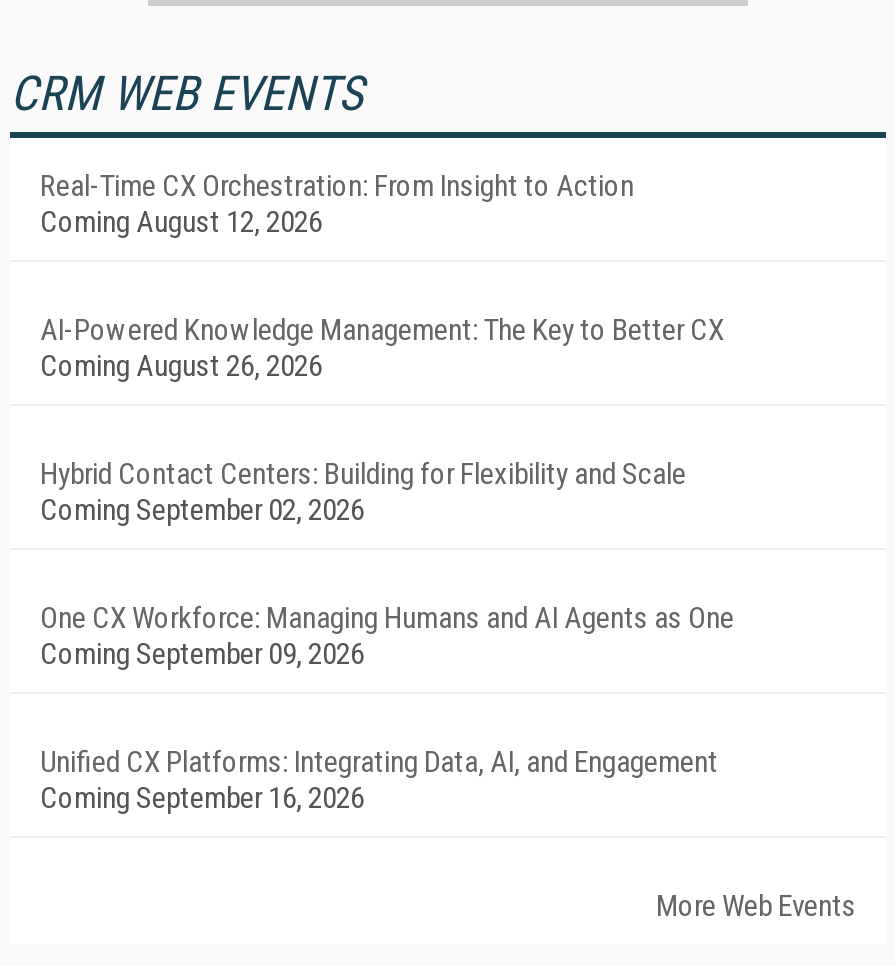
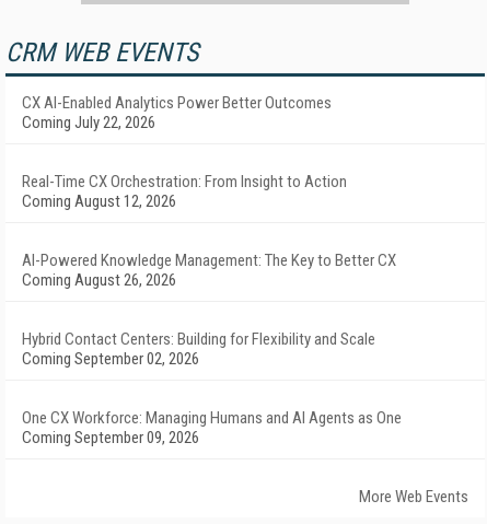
+ CX AI-Enabled Analytics Power Better Outcomes
+ Coming July 22, 2026

moved down: Real-Time CX Orchestration: From Insight to Action | Coming August 12, 2026 | AI-Powered Knowledge Management: The Key to Better CX | Coming August 26, 2026 | Hybrid Contact Centers: Building for Flexibility and Scale | Coming September 02, 2026 | One CX Workforce: Managing Humans and AI Agents as One | Coming September 09, 2026

- Unified CX Platforms: Integrating Data, AI, and Engagement
- Coming September 16, 2026
